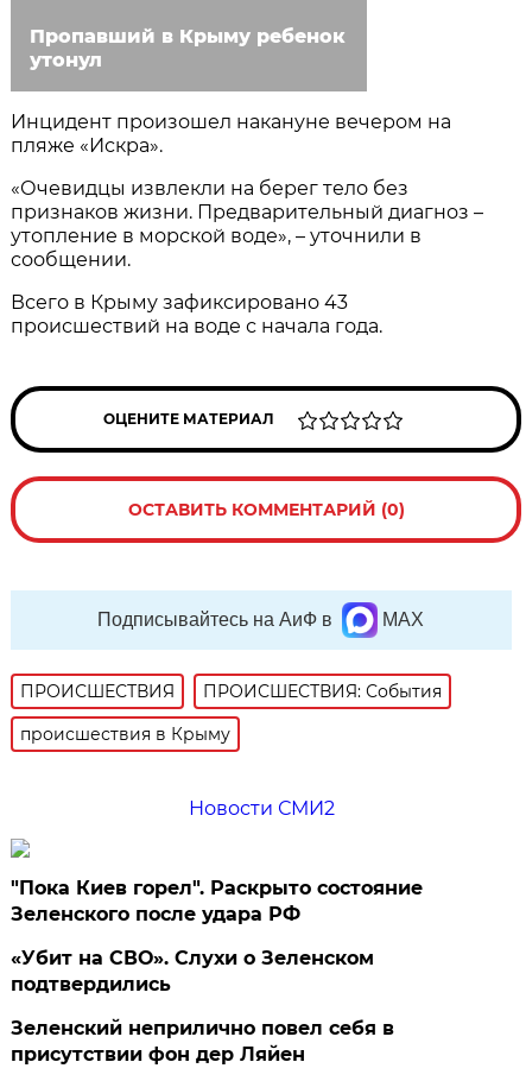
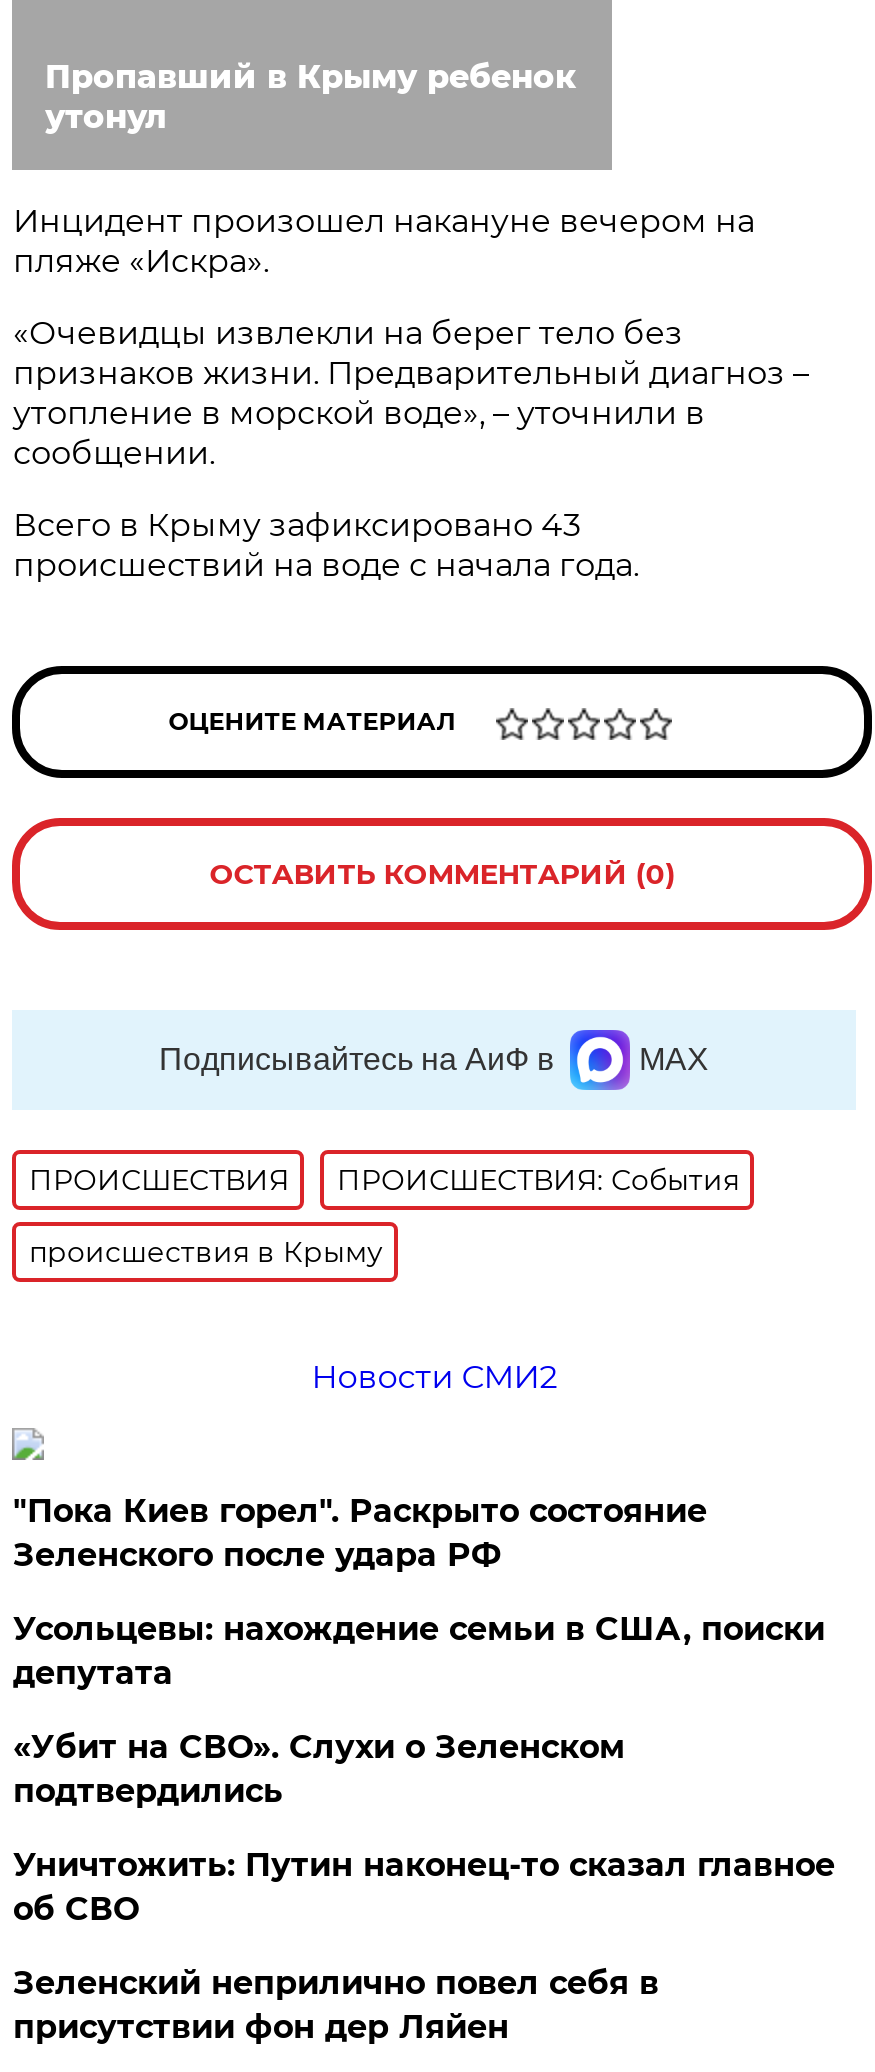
+ Усольцевы: нахождение семьи в США, поиски
+ депутата

+ Уничтожить: Путин наконец-то сказал главное
+ об СВО
